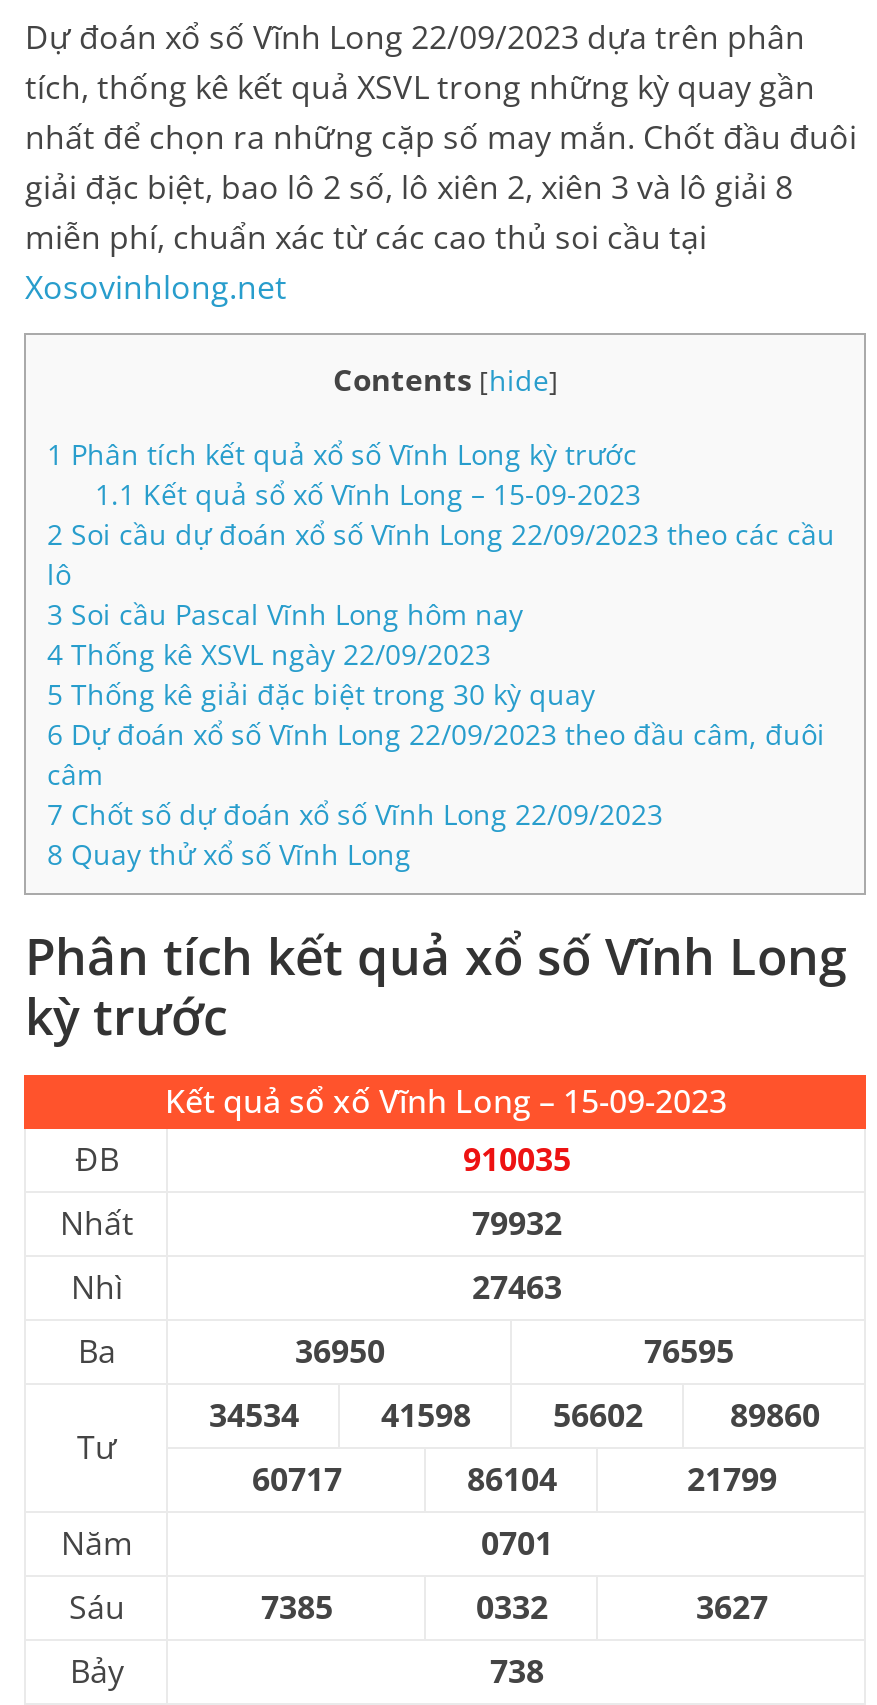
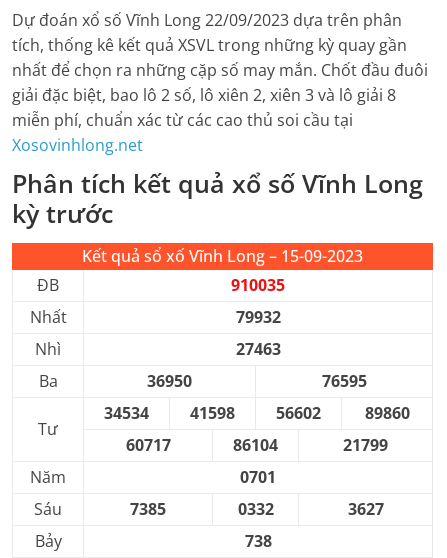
- Contents [hide]
- 1 Phân tích kết quả xổ số Vĩnh Long kỳ trước
- 1.1 Kết quả sổ xố Vĩnh Long – 15-09-2023
- 2 Soi cầu dự đoán xổ số Vĩnh Long 22/09/2023 theo các cầu
- lô
- 3 Soi cầu Pascal Vĩnh Long hôm nay
- 4 Thống kê XSVL ngày 22/09/2023
- 5 Thống kê giải đặc biệt trong 30 kỳ quay
- 6 Dự đoán xổ số Vĩnh Long 22/09/2023 theo đầu câm, đuôi
- câm
- 7 Chốt số dự đoán xổ số Vĩnh Long 22/09/2023
- 8 Quay thử xổ số Vĩnh Long
